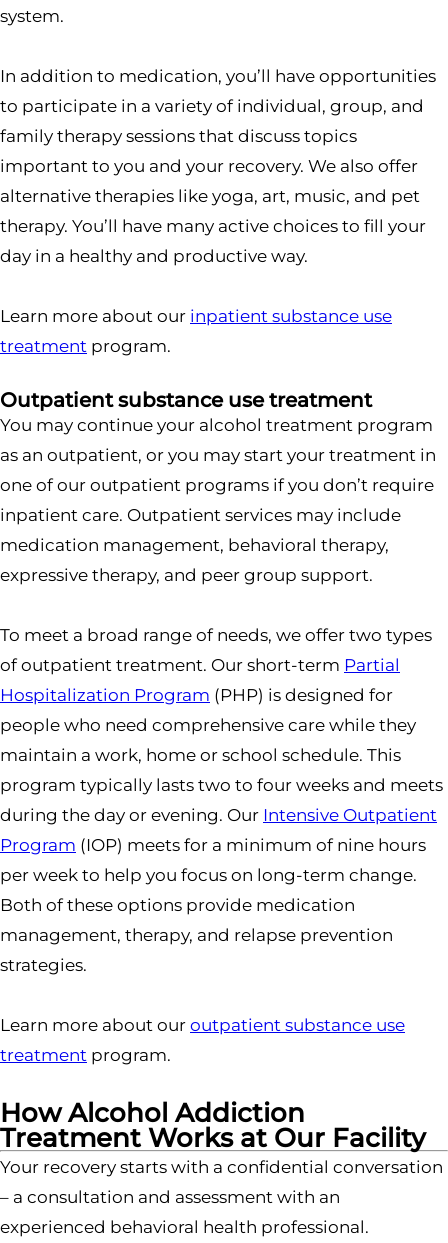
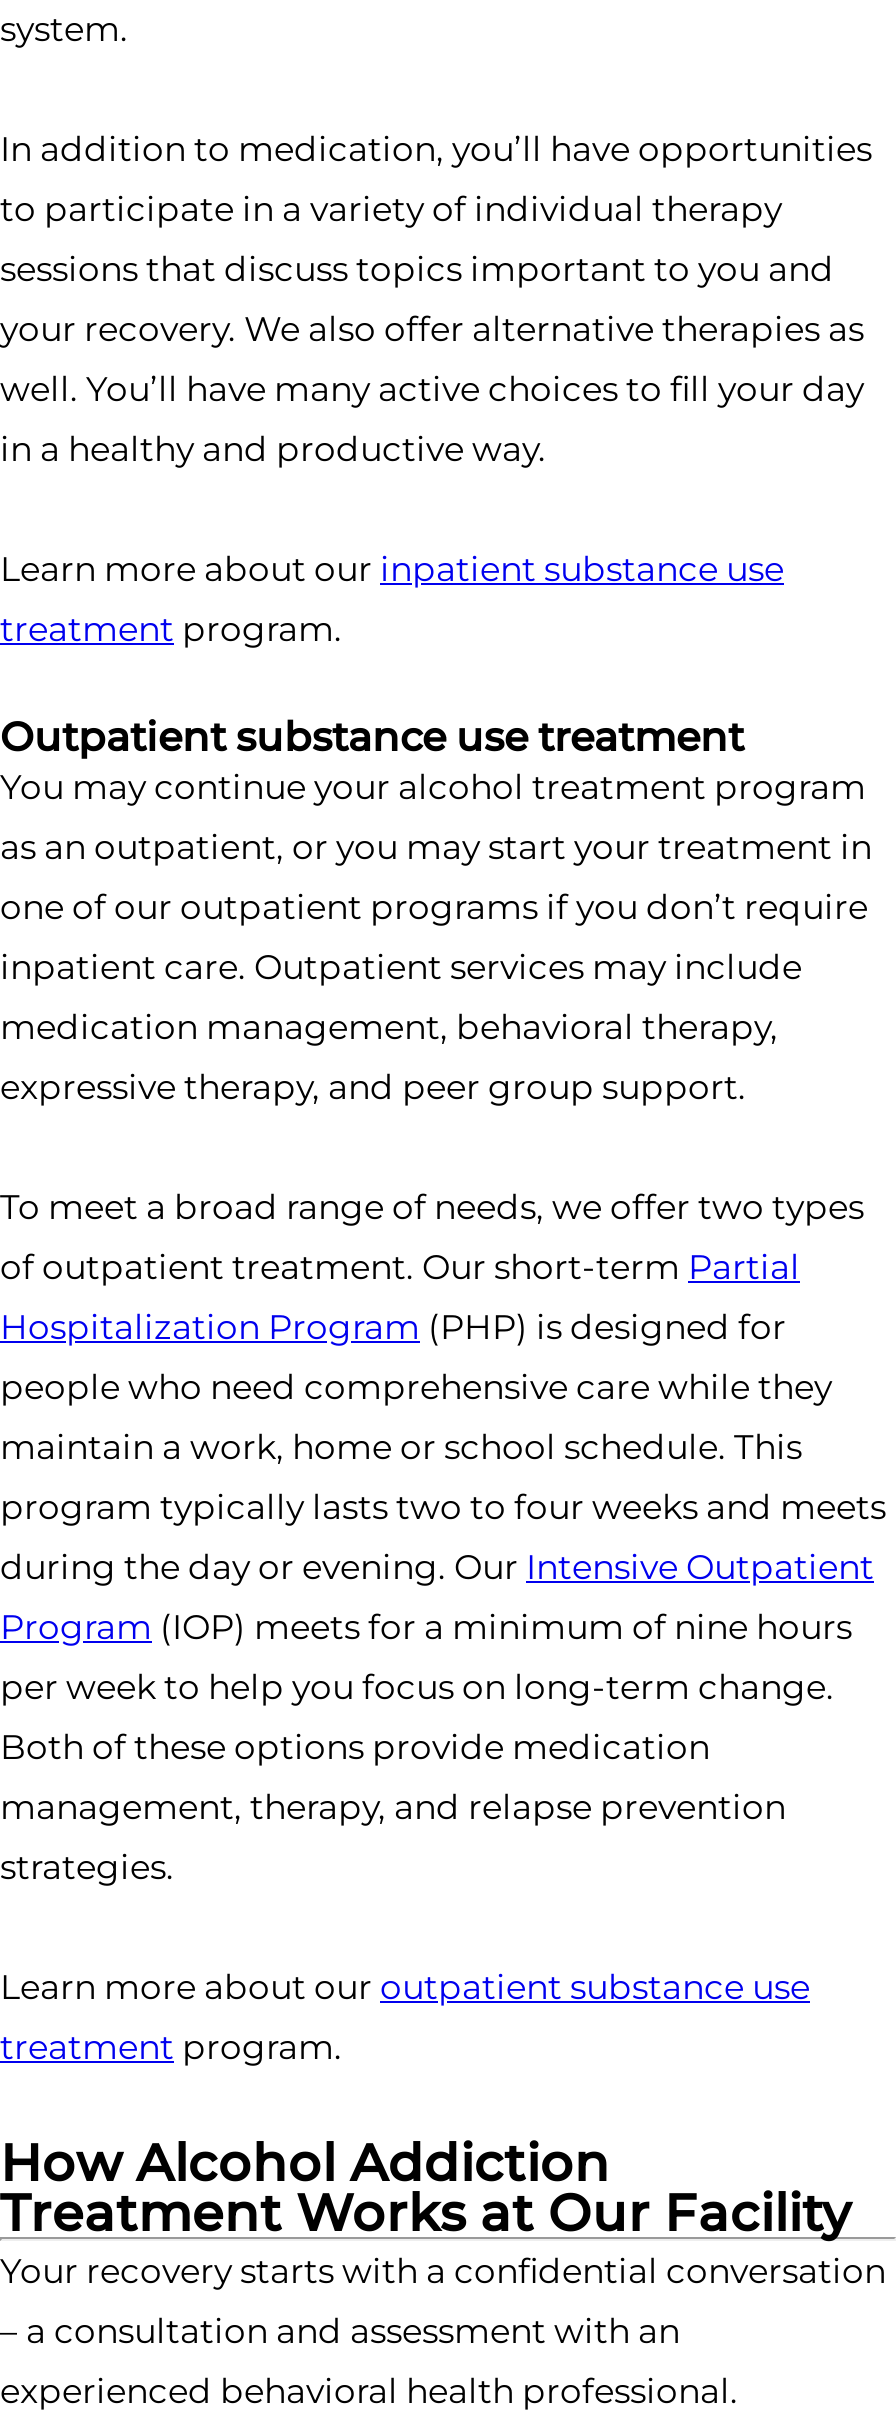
- to participate in a variety of individual, group, and
- family therapy sessions that discuss topics
- important to you and your recovery. We also offer
- alternative therapies like yoga, art, music, and pet
- therapy. You’ll have many active choices to fill your
- day in a healthy and productive way.
+ to participate in a variety of individual therapy
+ sessions that discuss topics important to you and
+ your recovery. We also offer alternative therapies as
+ well. You’ll have many active choices to fill your day
+ in a healthy and productive way.
